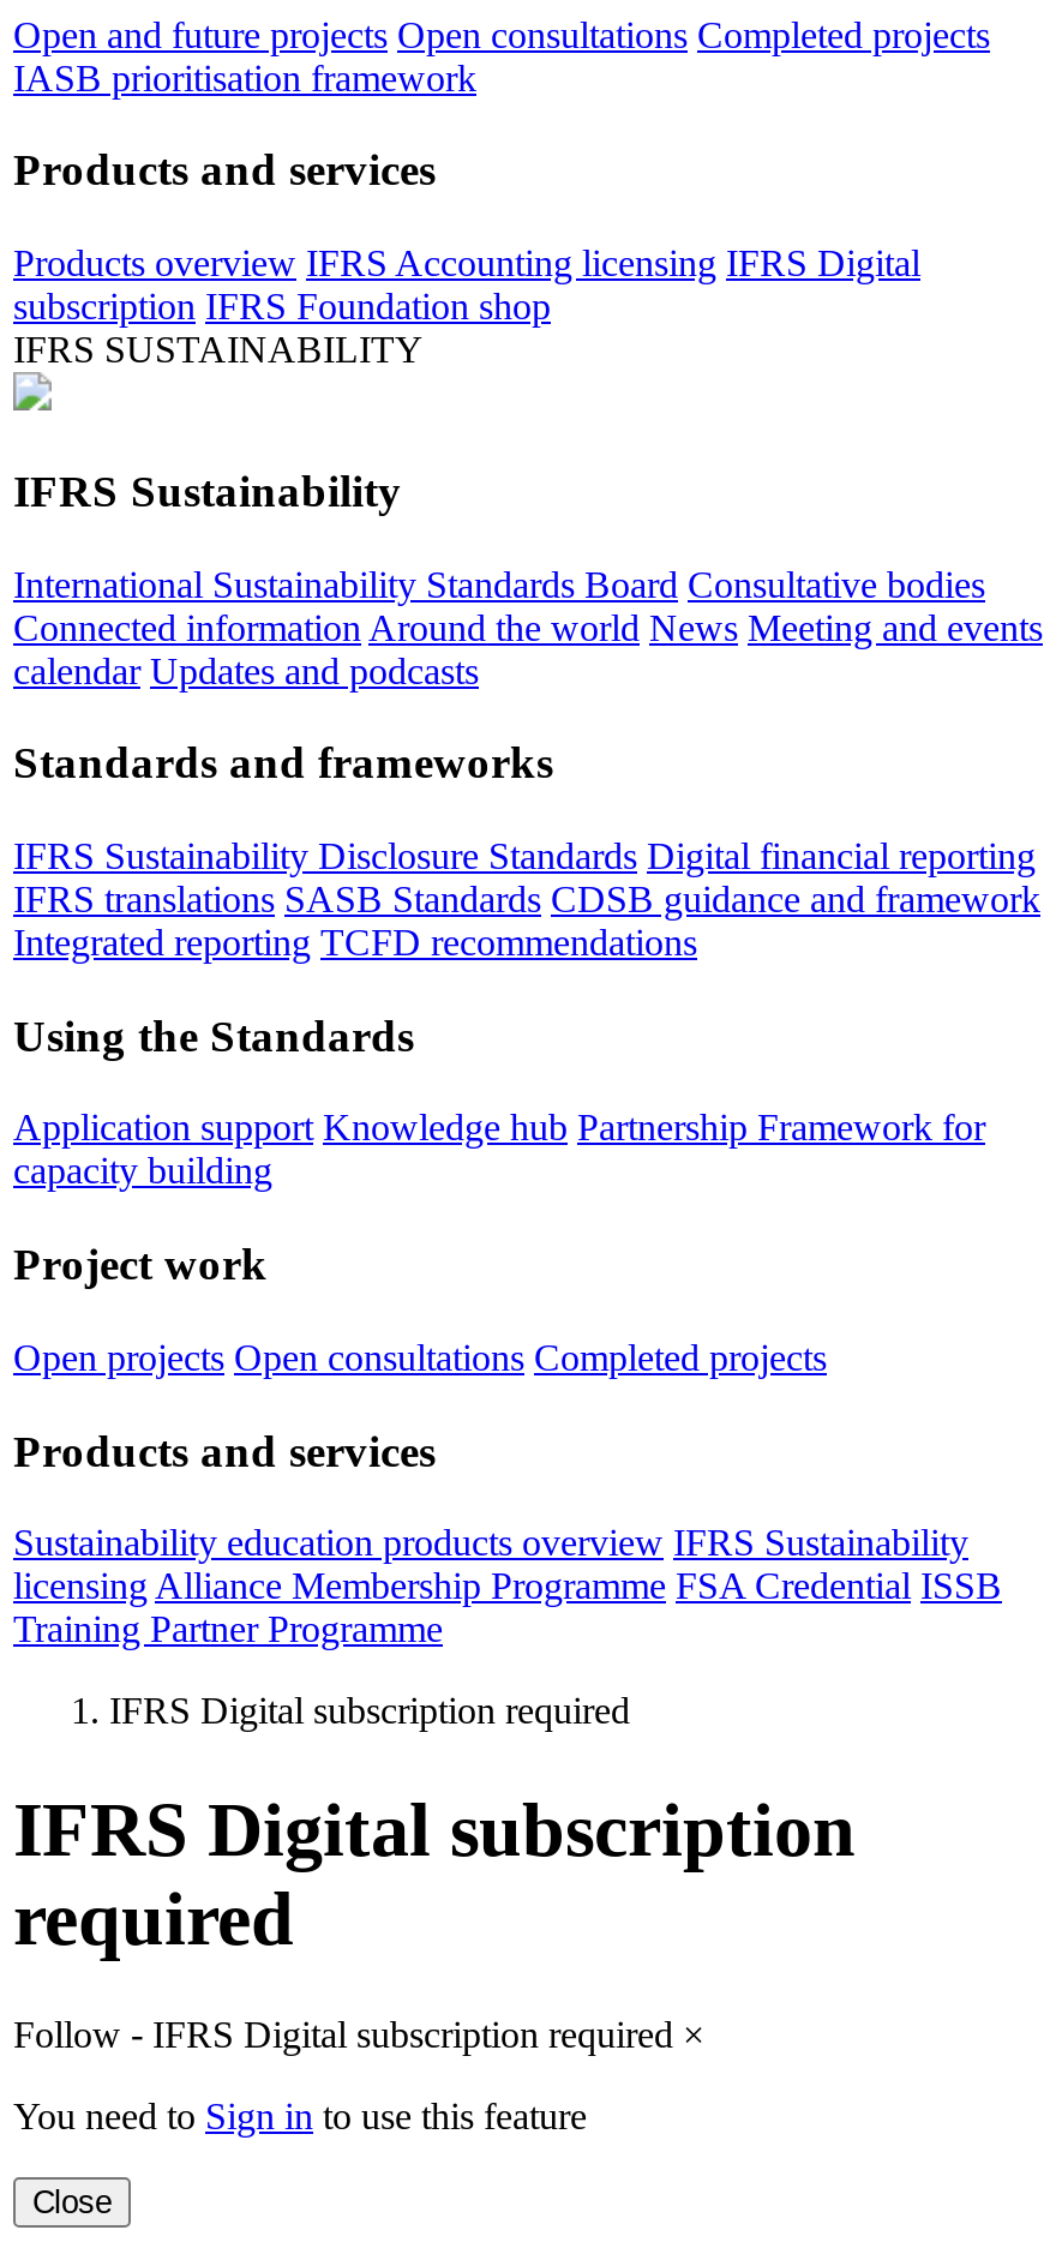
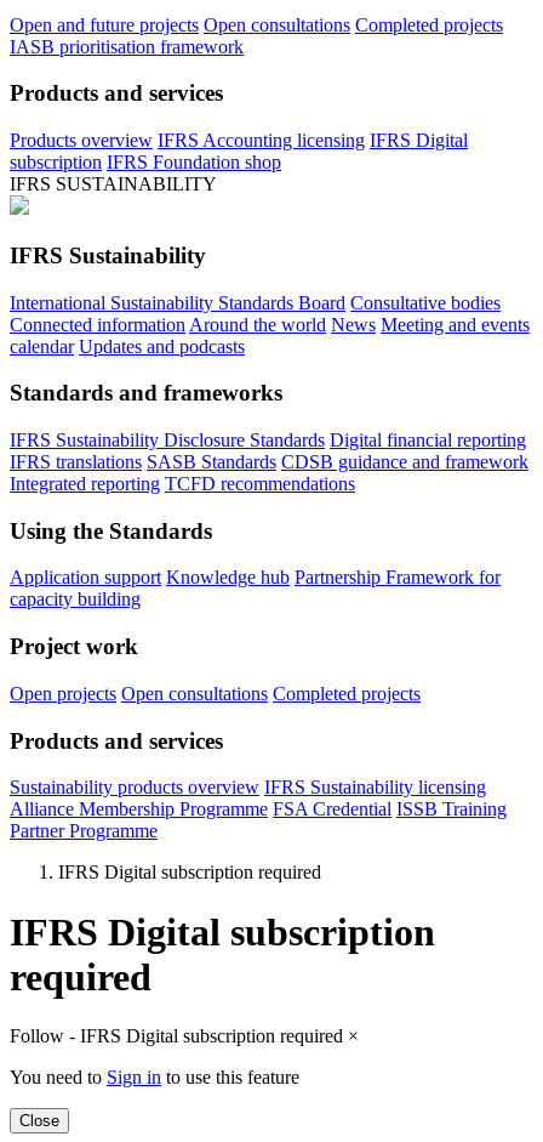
- Sustainability education products overview IFRS Sustainability
- licensing Alliance Membership Programme FSA Credential ISSB
- Training Partner Programme
+ Sustainability products overview IFRS Sustainability licensing
+ Alliance Membership Programme FSA Credential ISSB Training
+ Partner Programme
